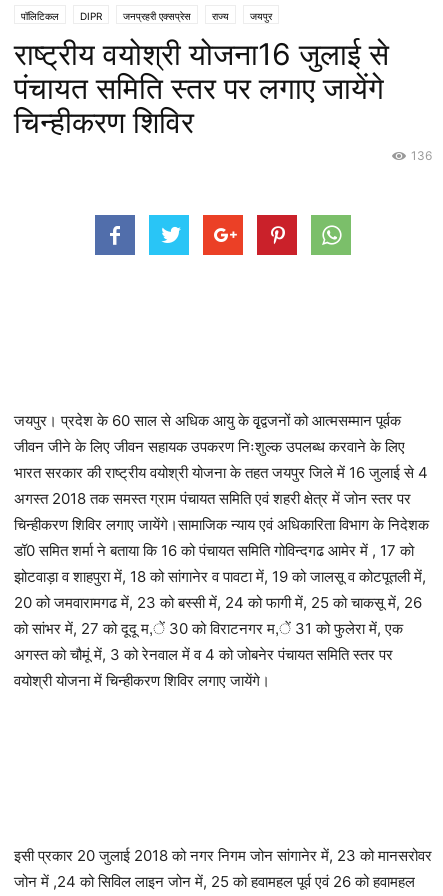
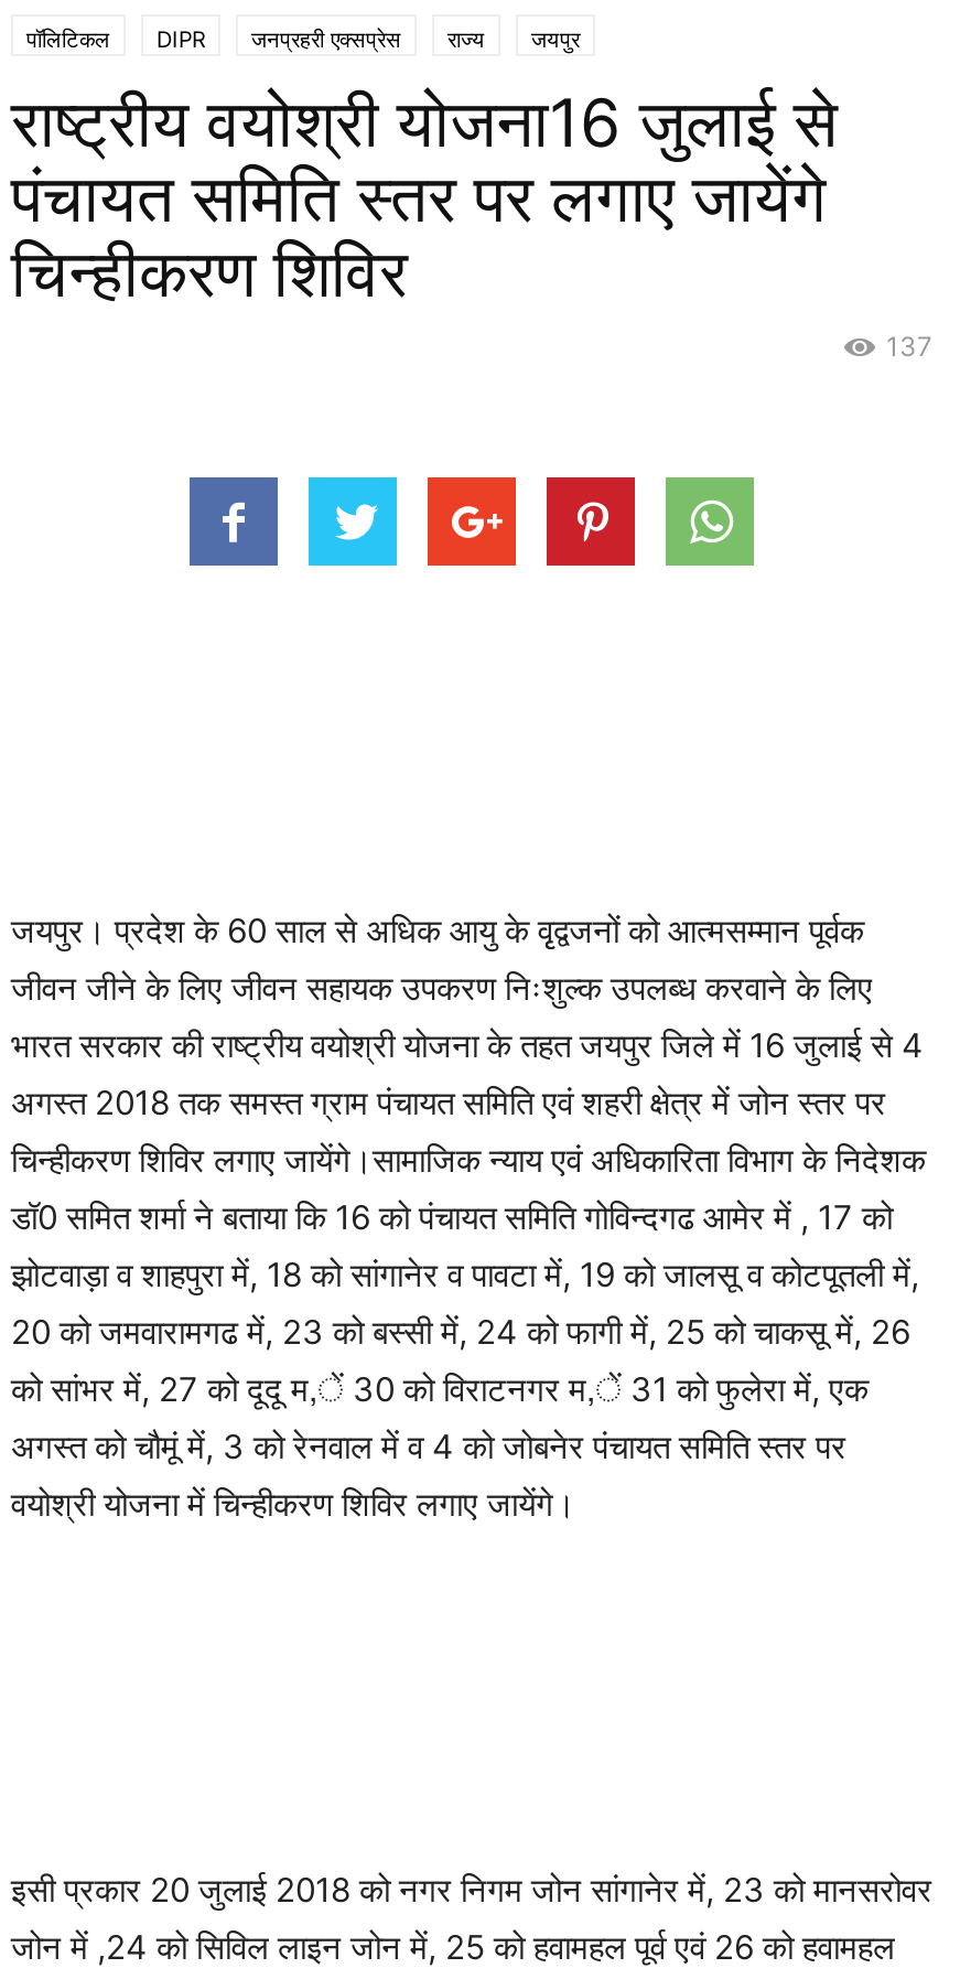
- 136
+ 137
